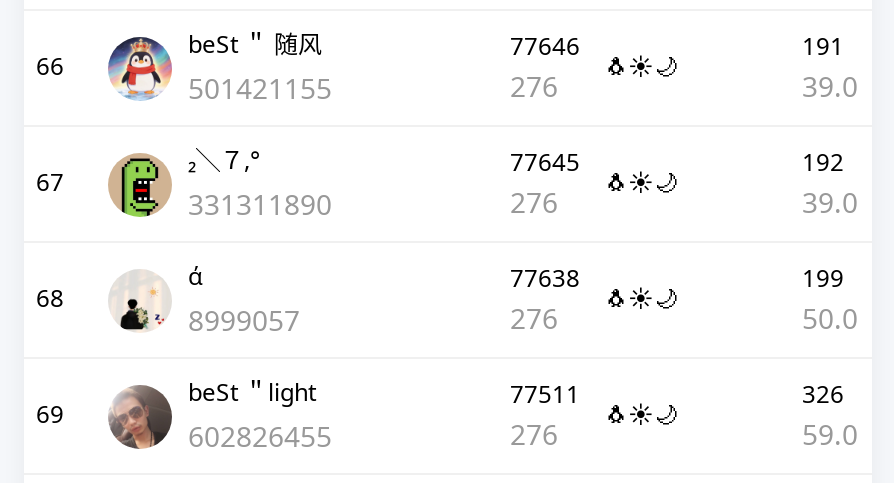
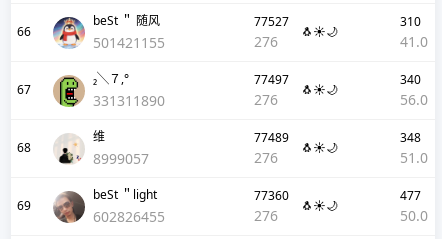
- 77646
+ 77527

- 191
+ 310

- 39.0
+ 41.0

- 77645
+ 77497

- 192
+ 340

- 39.0
+ 56.0

- ά
+ 维

- 77638
+ 77489

- 199
+ 348

- 50.0
+ 51.0

- 77511
+ 77360

- 326
+ 477

- 59.0
+ 50.0
